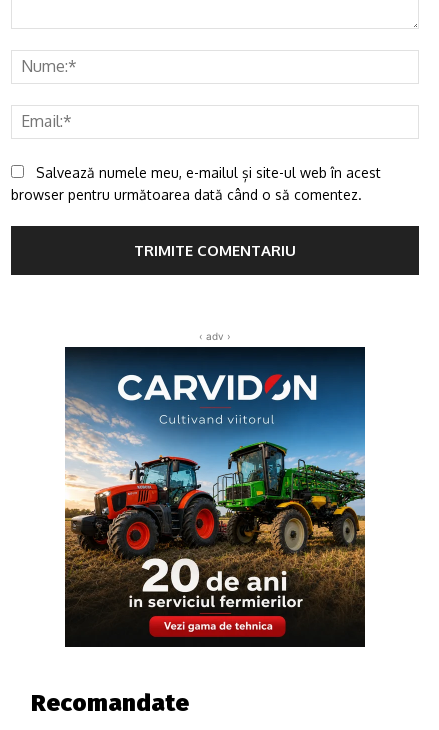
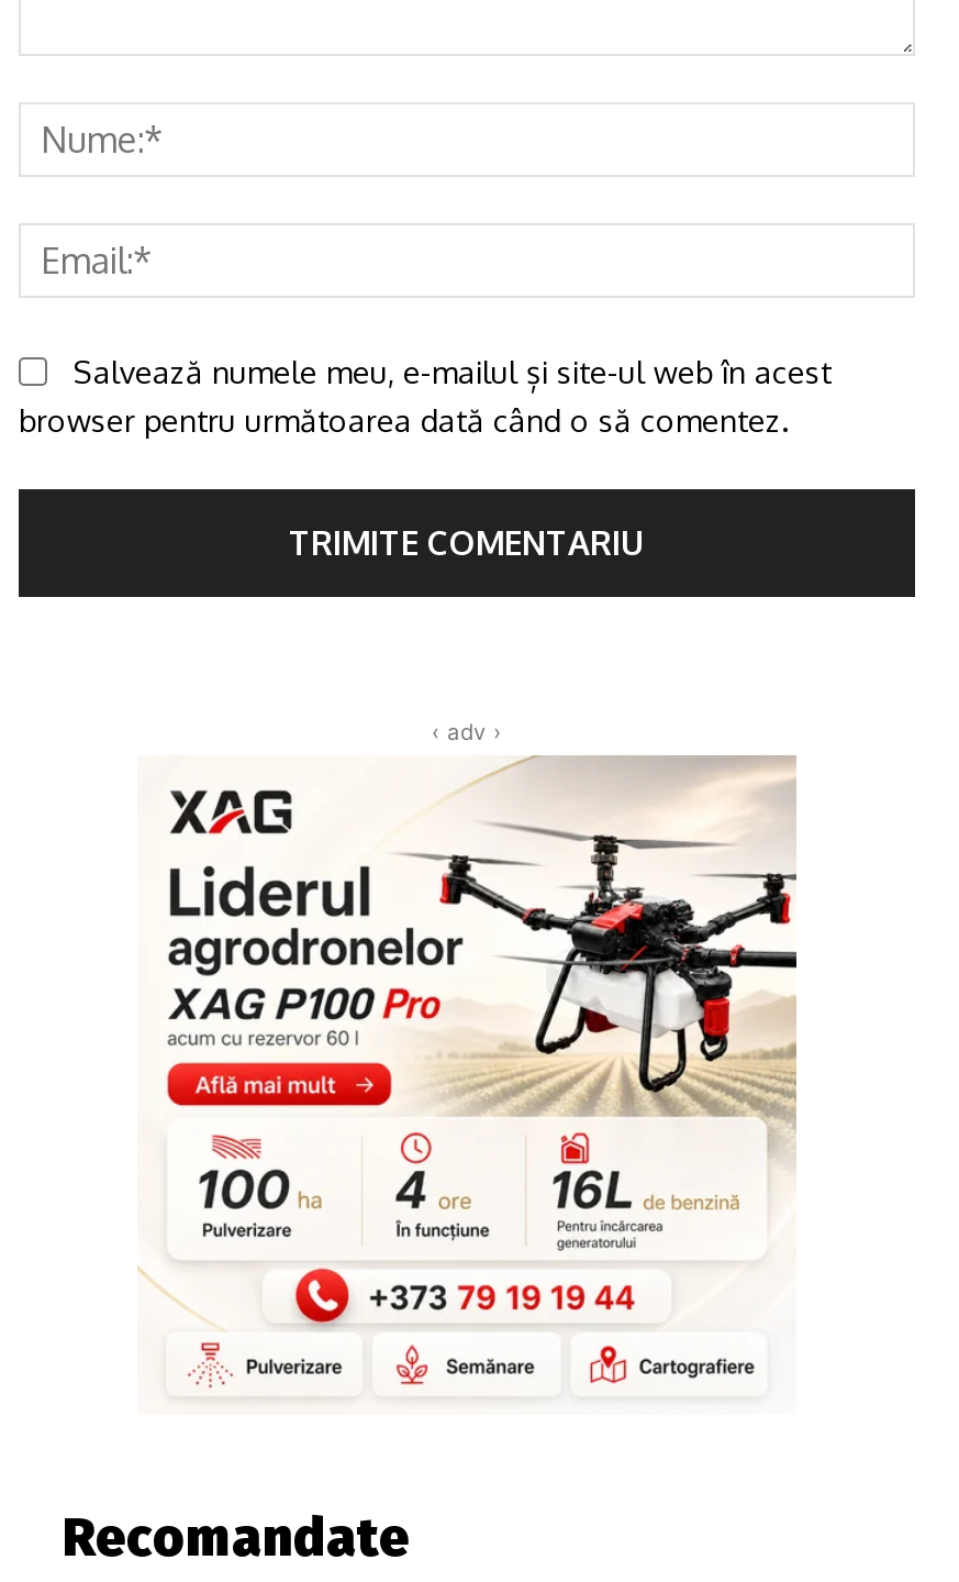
- [image]
+ [image]
